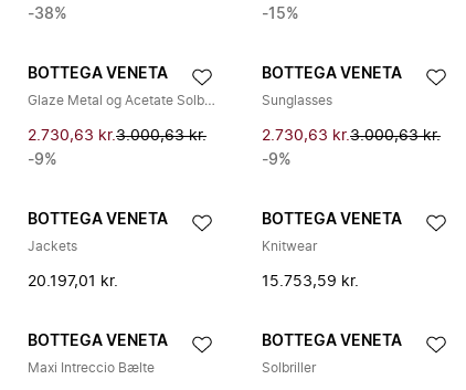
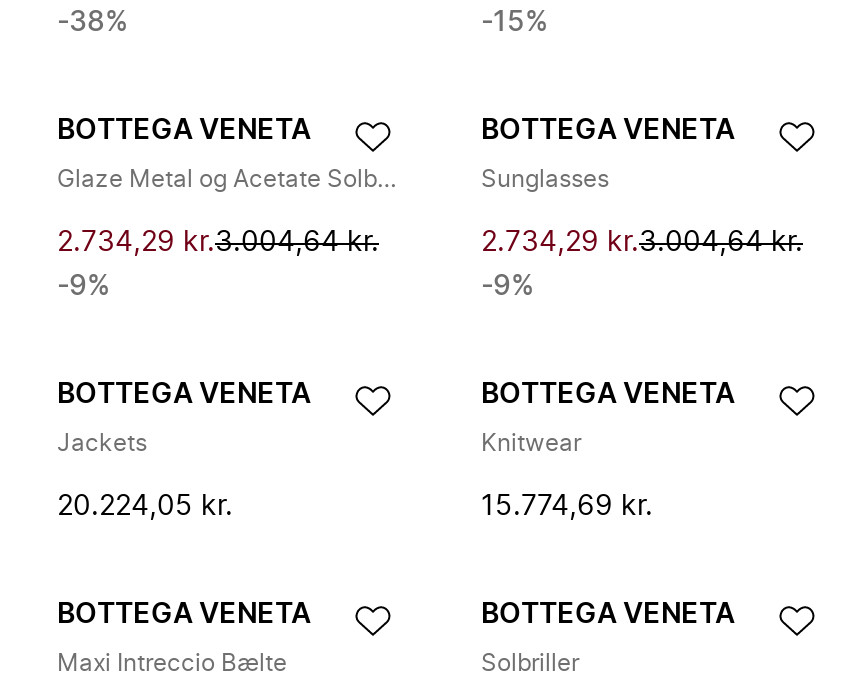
- 2.730,63 kr.3.000,63 kr.
+ 2.734,29 kr.3.004,64 kr.

- 2.730,63 kr.3.000,63 kr.
+ 2.734,29 kr.3.004,64 kr.

- 20.197,01 kr.
+ 20.224,05 kr.

- 15.753,59 kr.
+ 15.774,69 kr.
